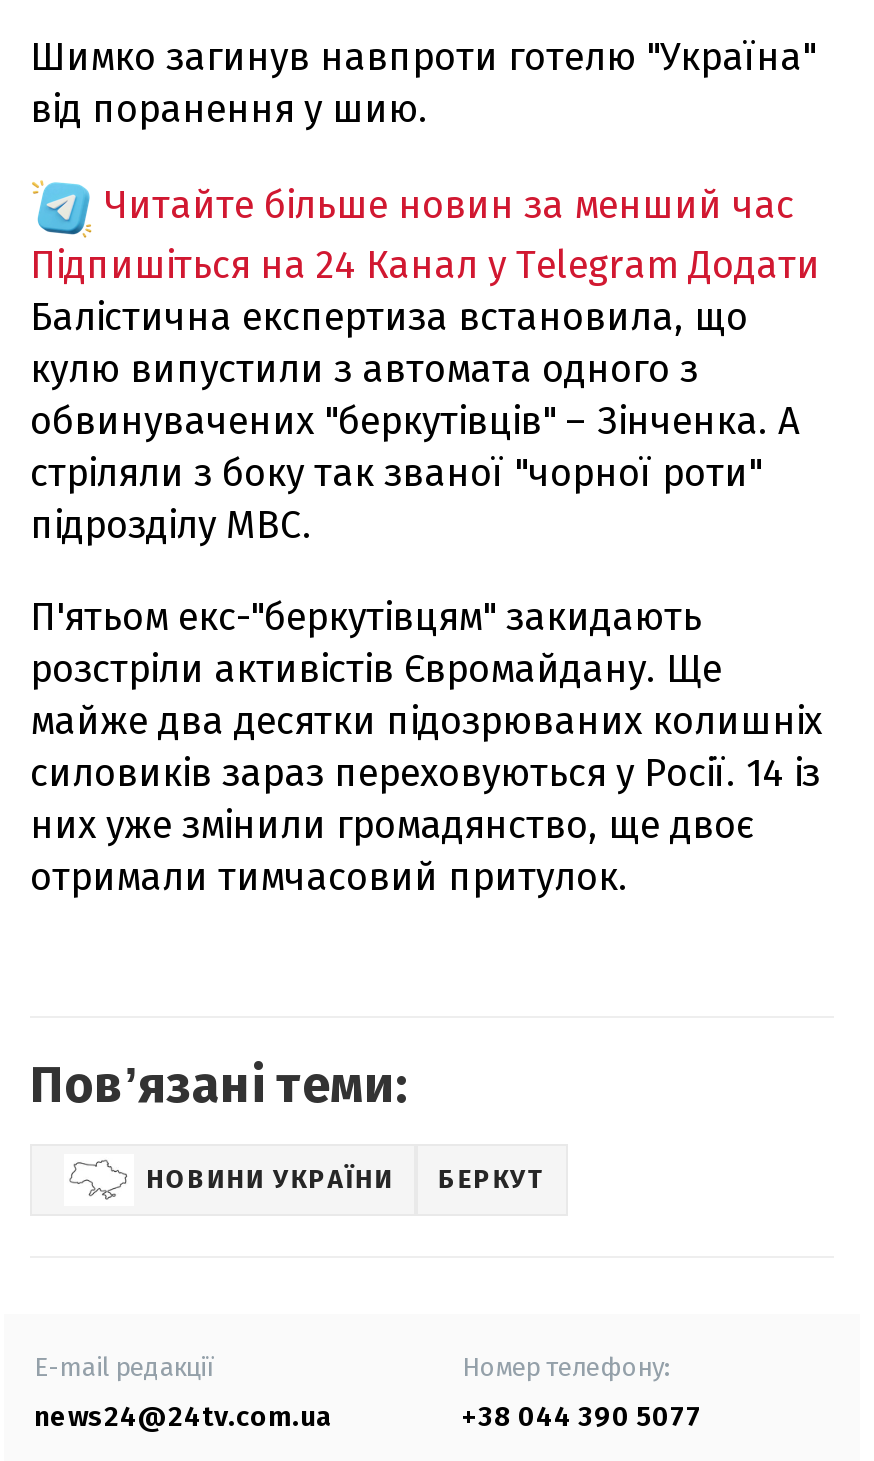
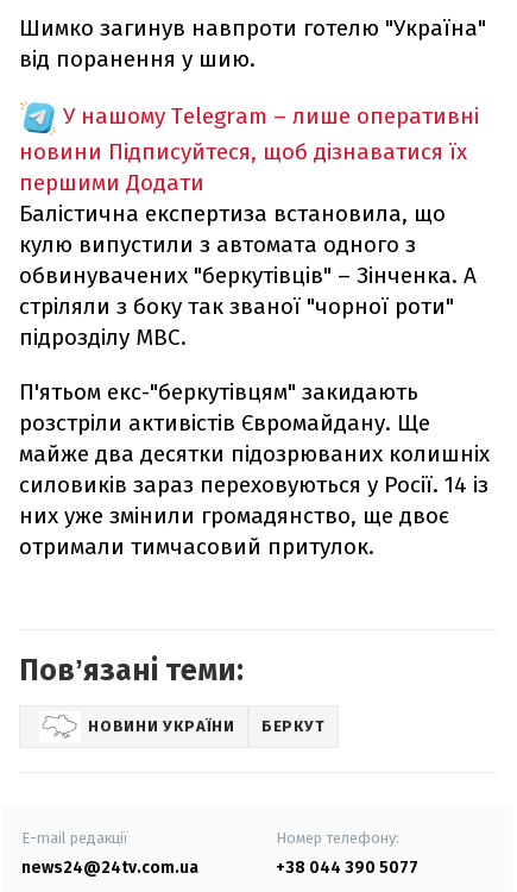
- Читайте більше новин за менший час
- Підпишіться на 24 Канал у Telegram Додати
+ У нашому Telegram – лише оперативні
+ новини Підписуйтеся, щоб дізнаватися їх
+ першими Додати
